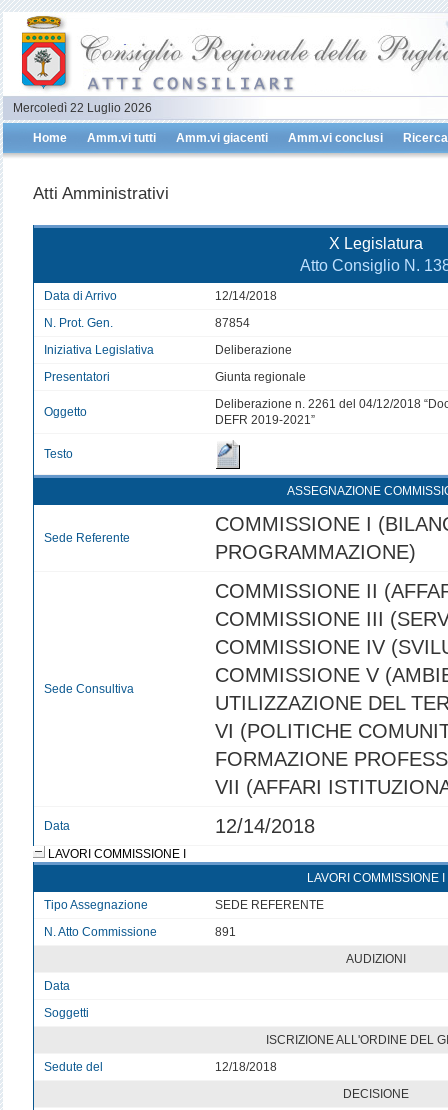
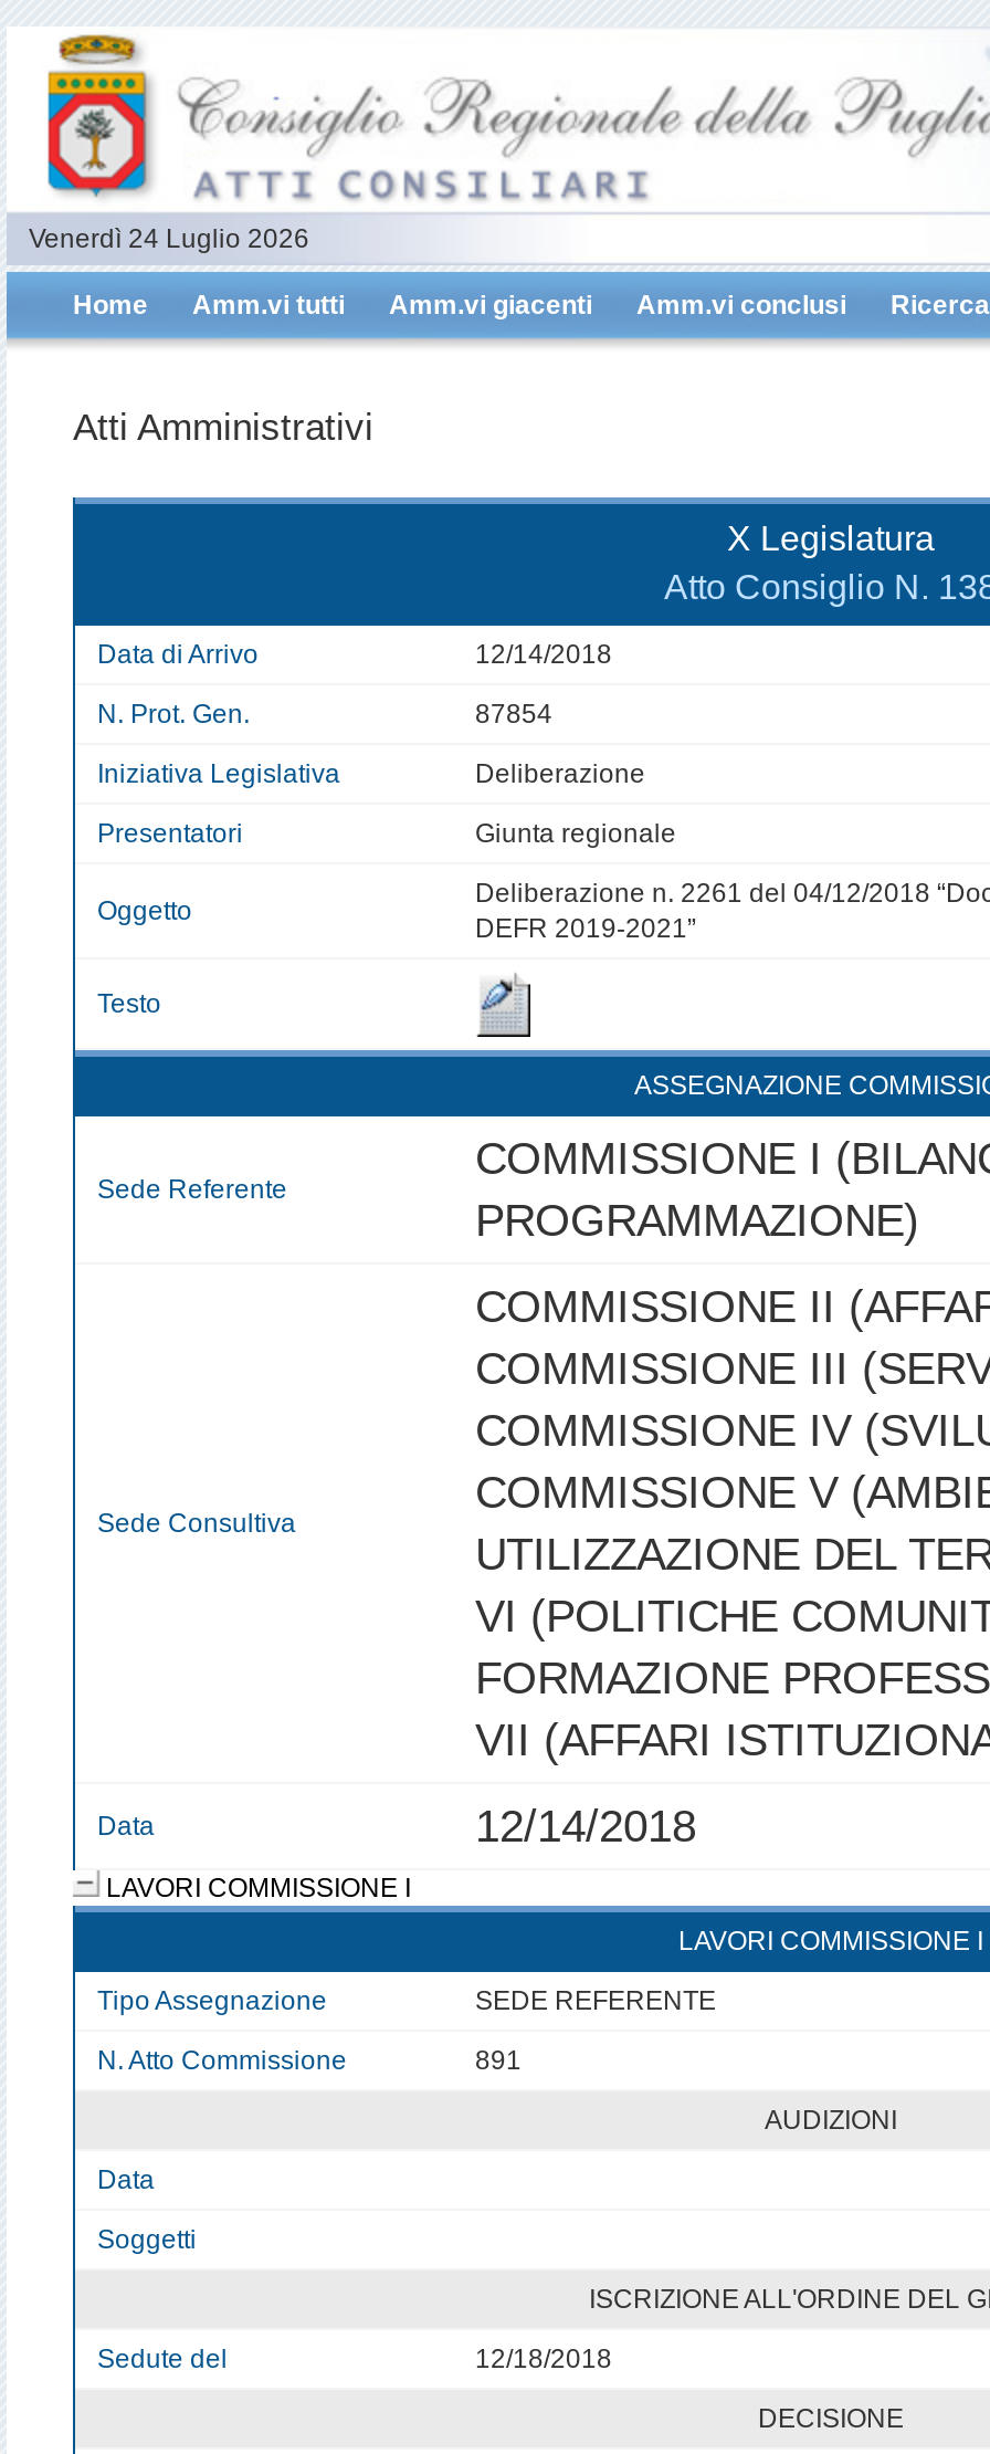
- Mercoledì 22 Luglio 2026
+ Venerdì 24 Luglio 2026
